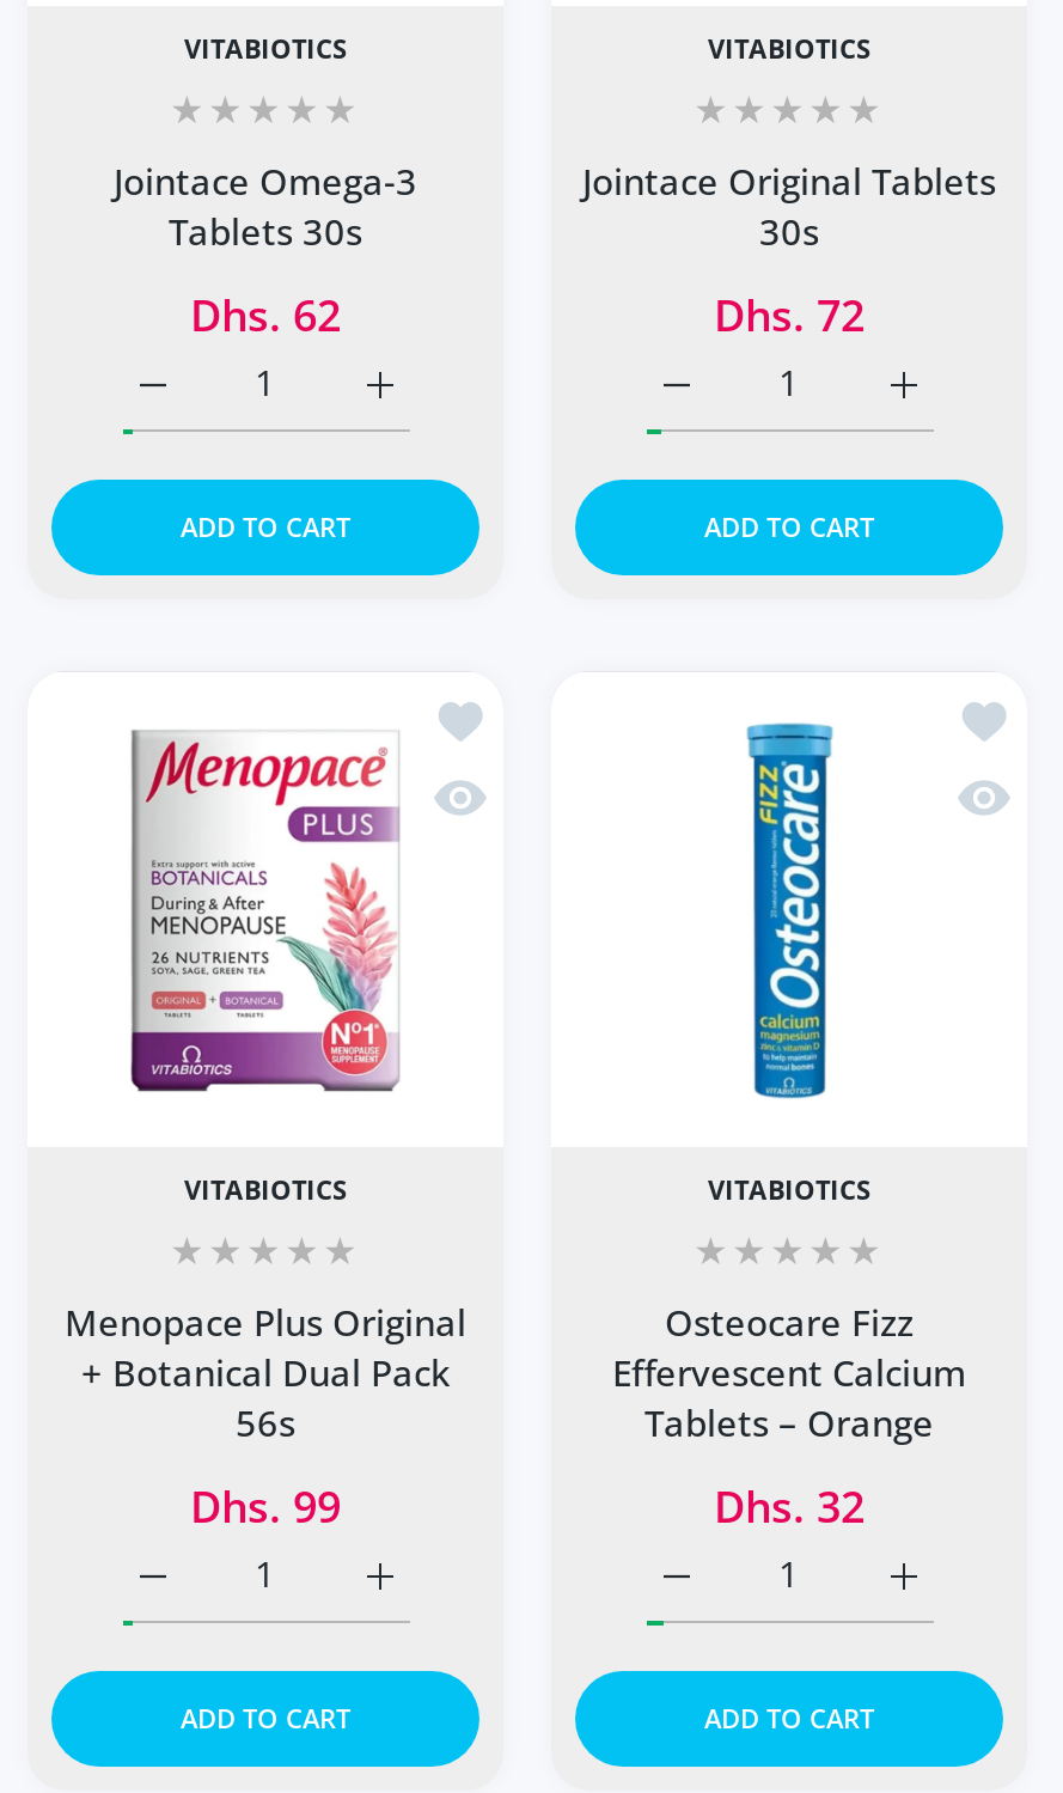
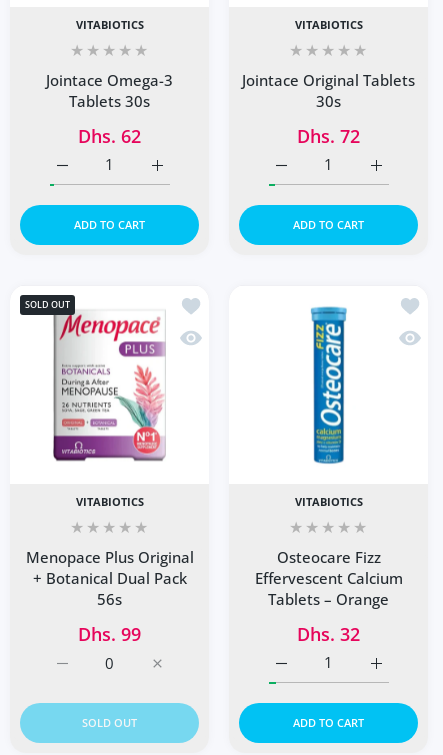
+ SOLD OUT

- ADD TO CART
+ SOLD OUT
